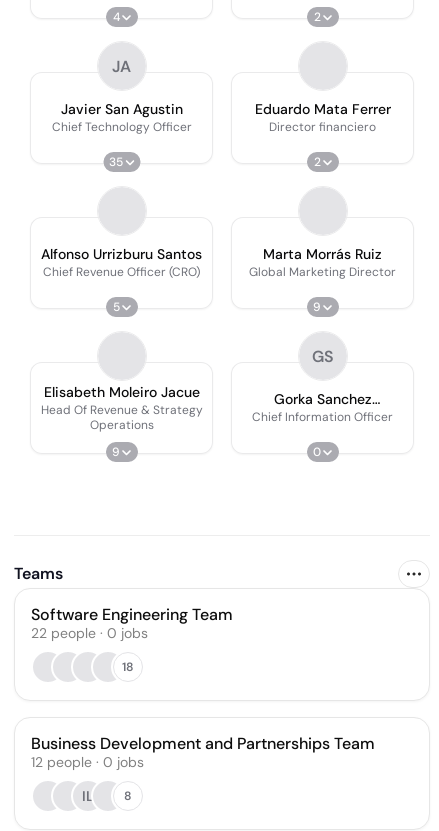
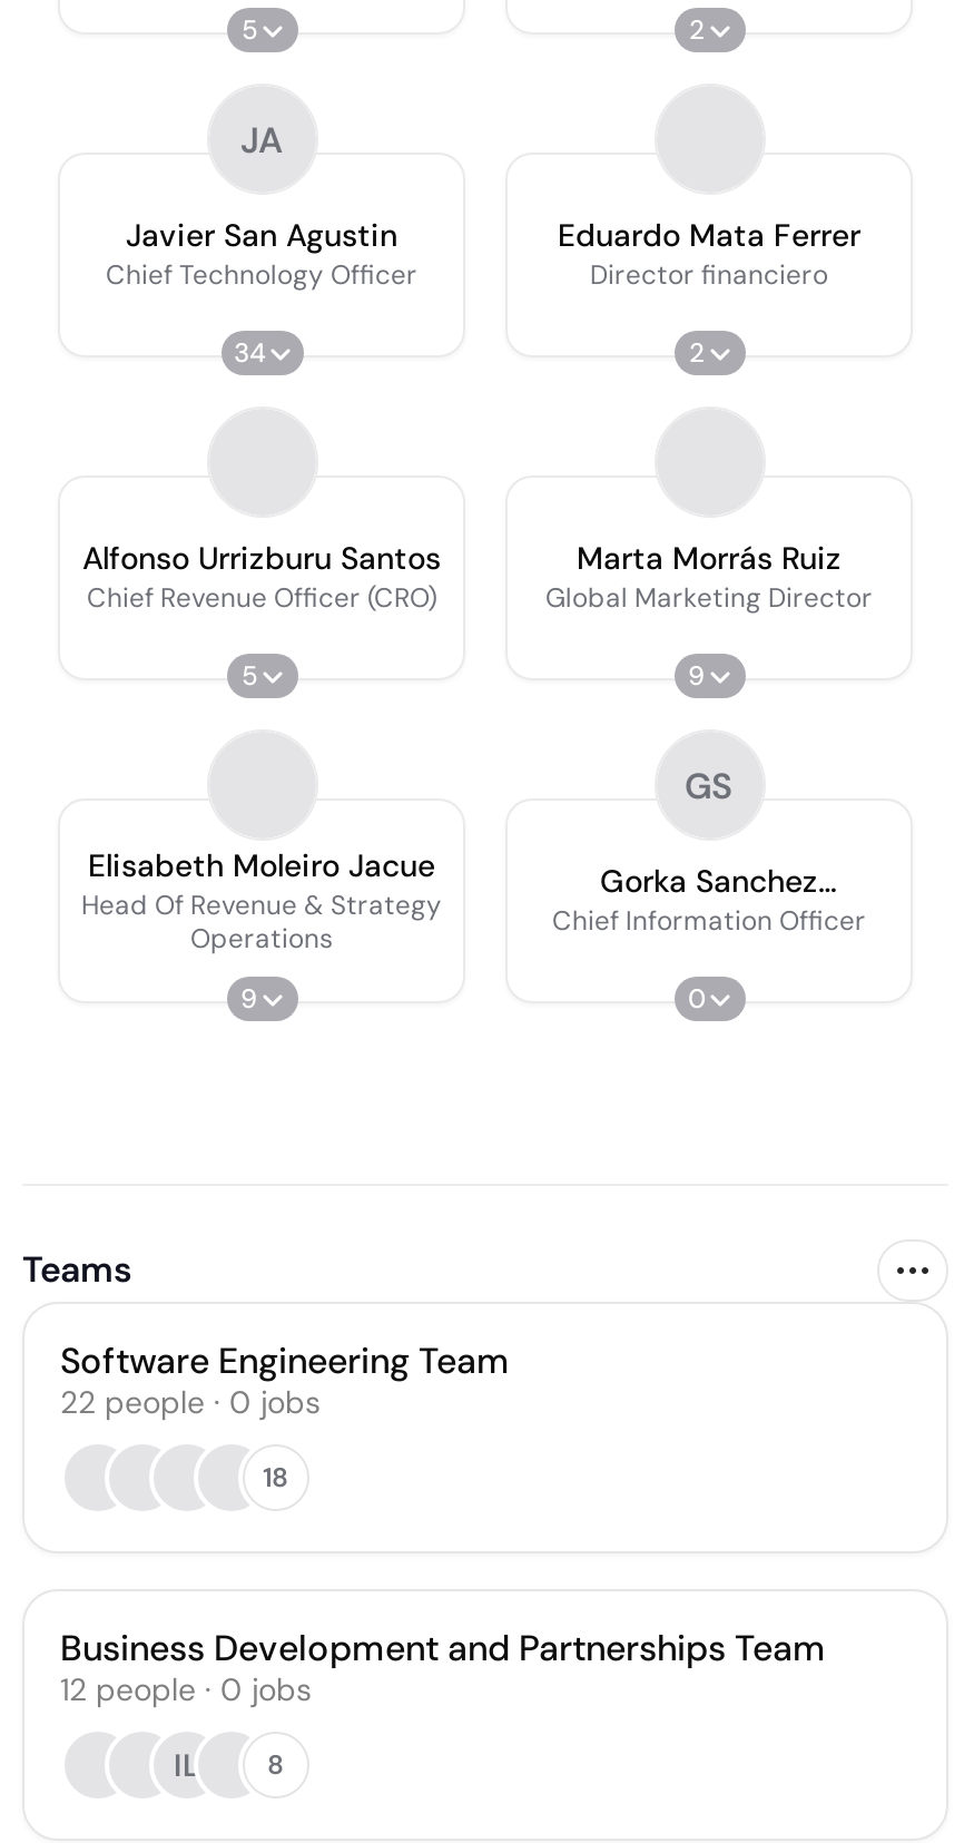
- 4
+ 5

- 35
+ 34
